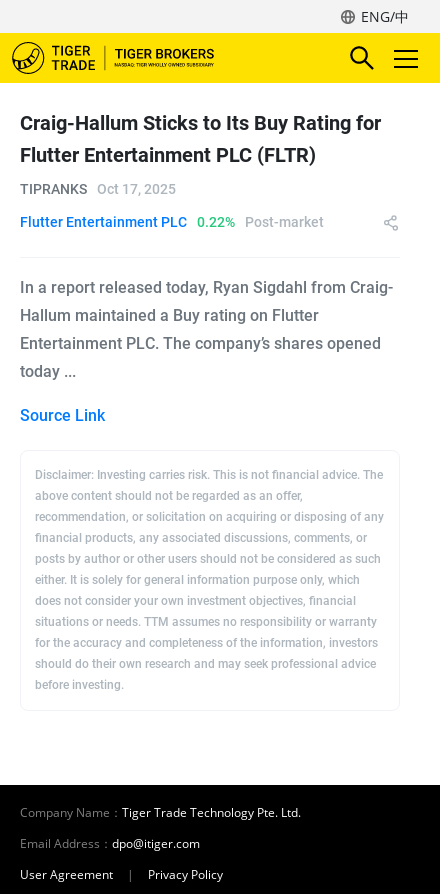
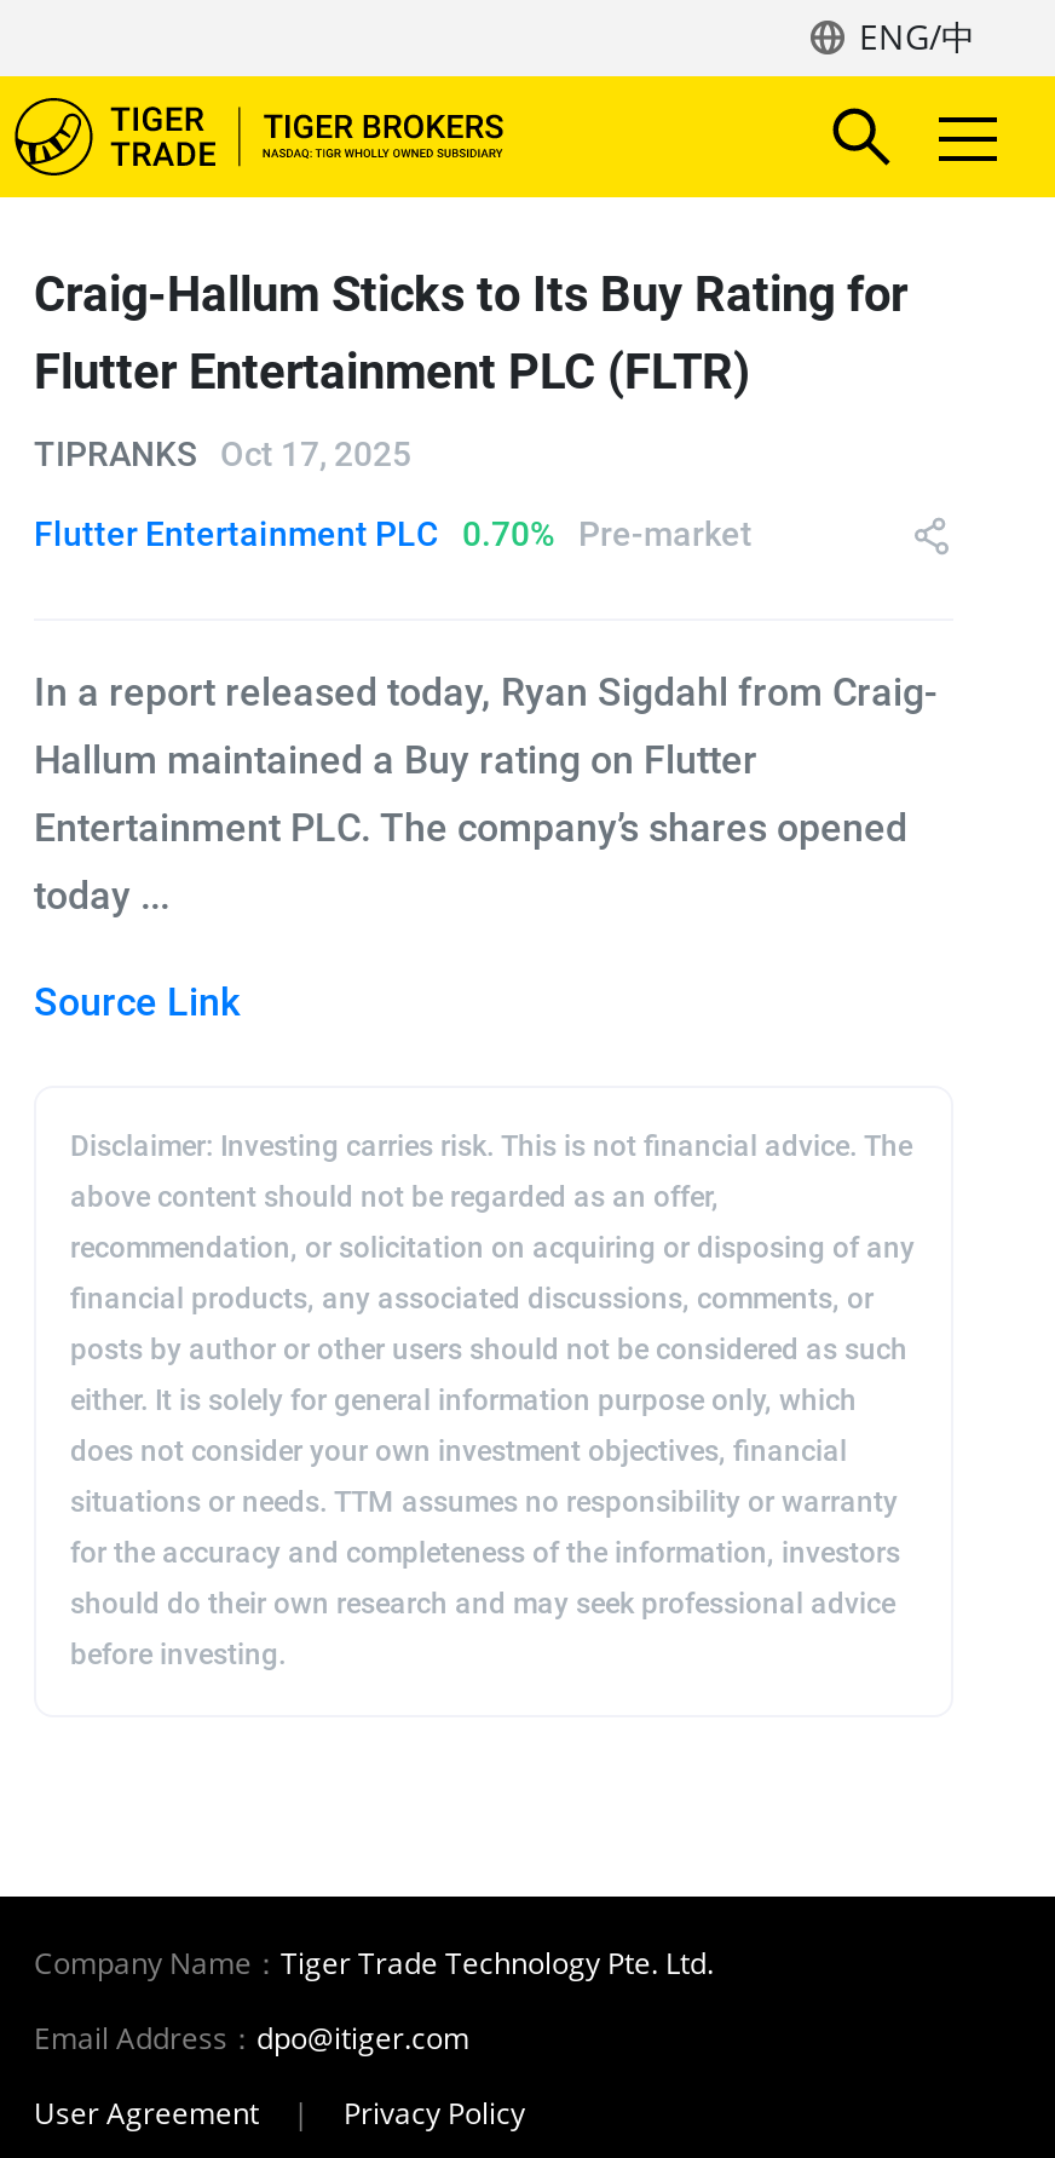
- 0.22%
- Post-market
+ 0.70%
+ Pre-market
